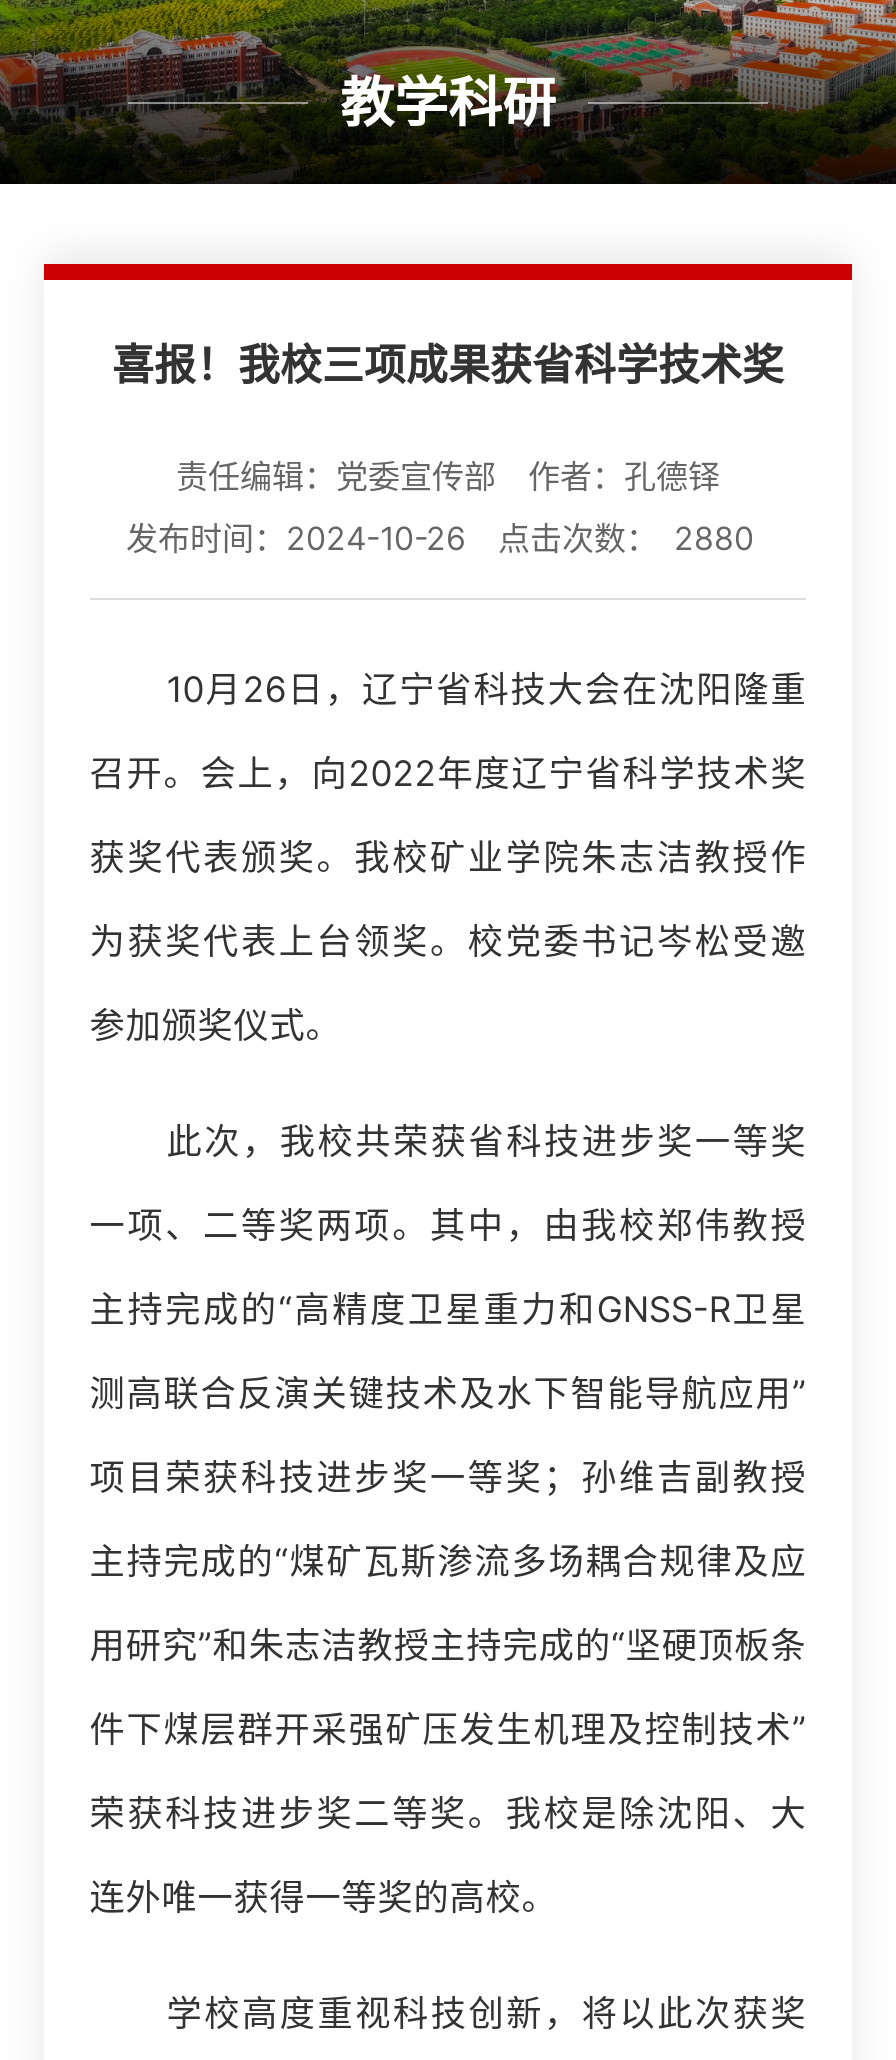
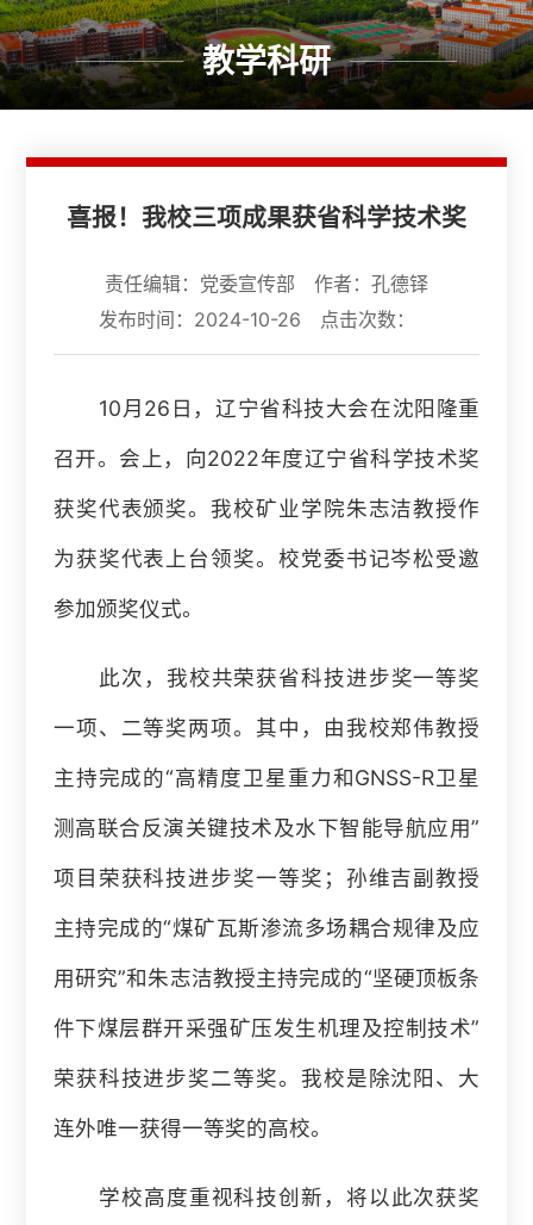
- 点击次数： 2880
+ 点击次数：
